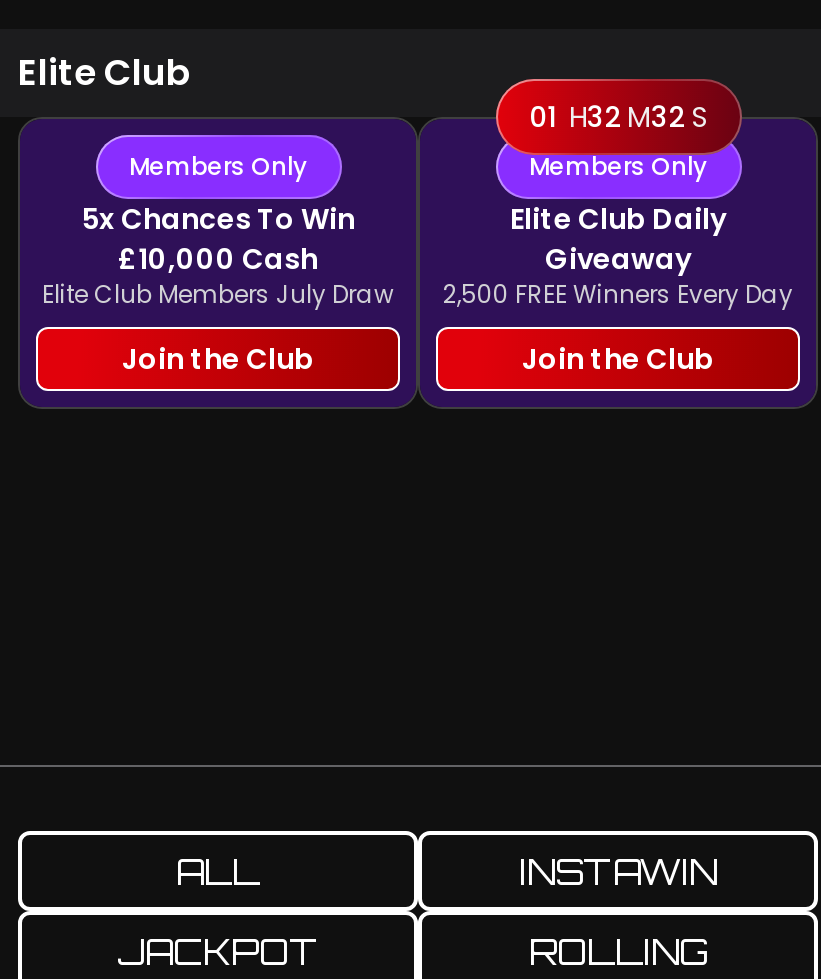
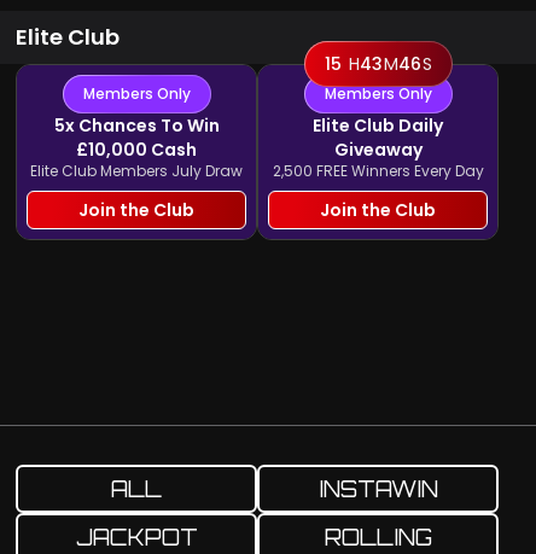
- 01 H32 M32 S
+ 15 H43M46S
